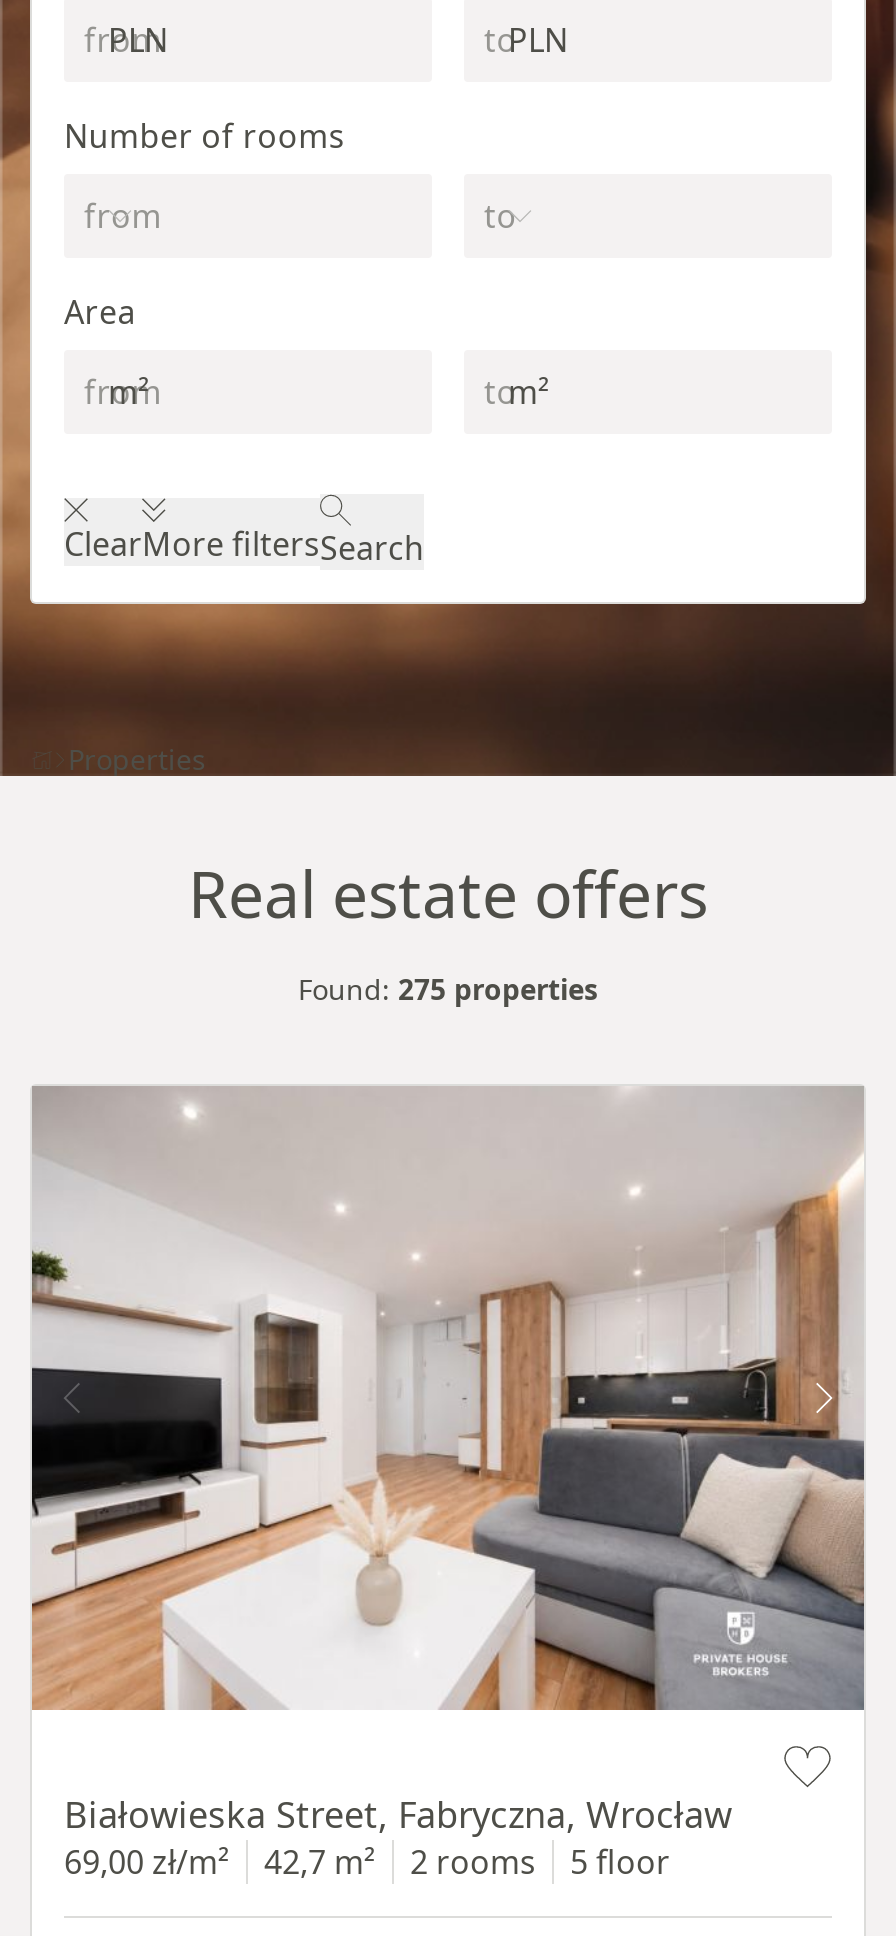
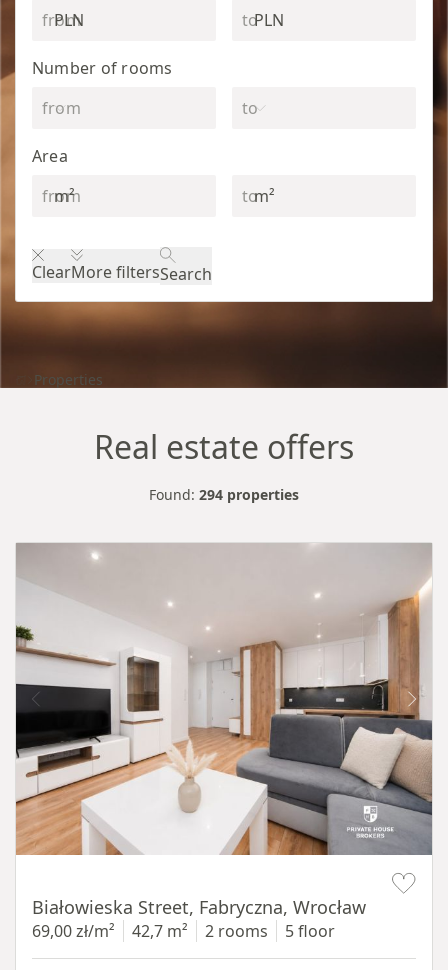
- Found: 275 properties
+ Found: 294 properties
